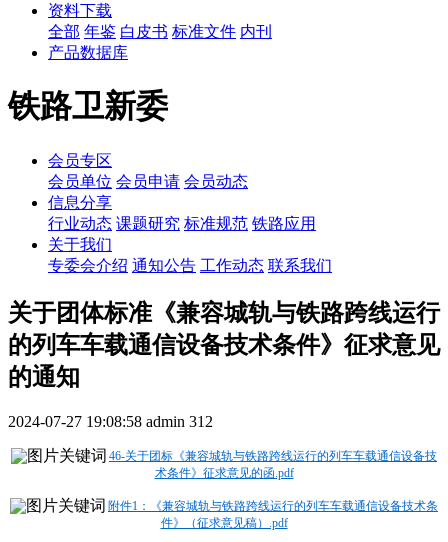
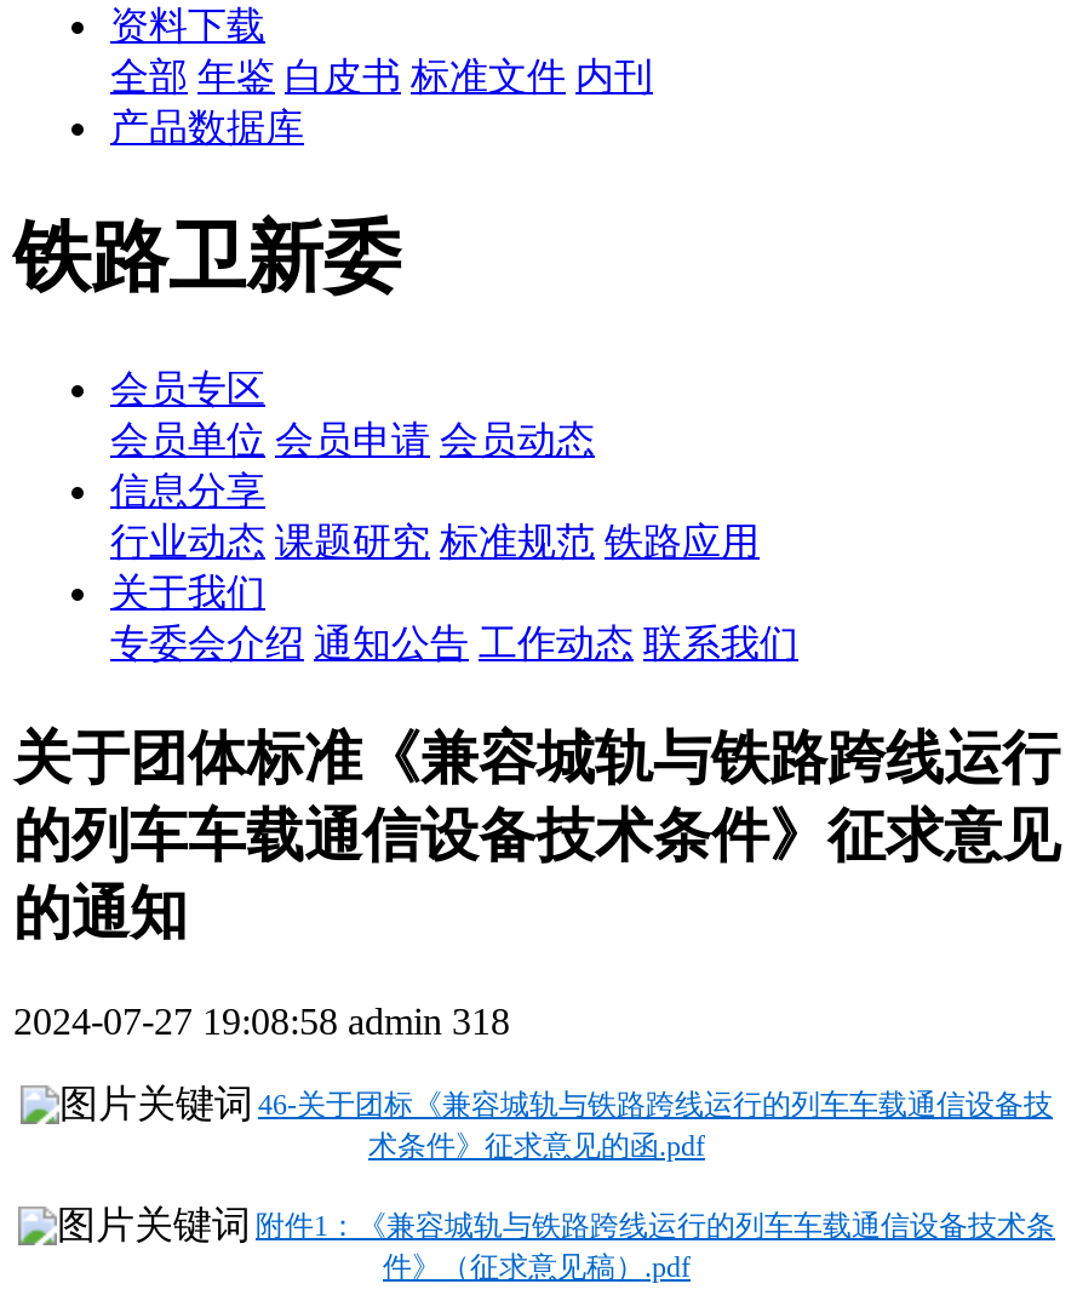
- 2024-07-27 19:08:58 admin 312
+ 2024-07-27 19:08:58 admin 318
